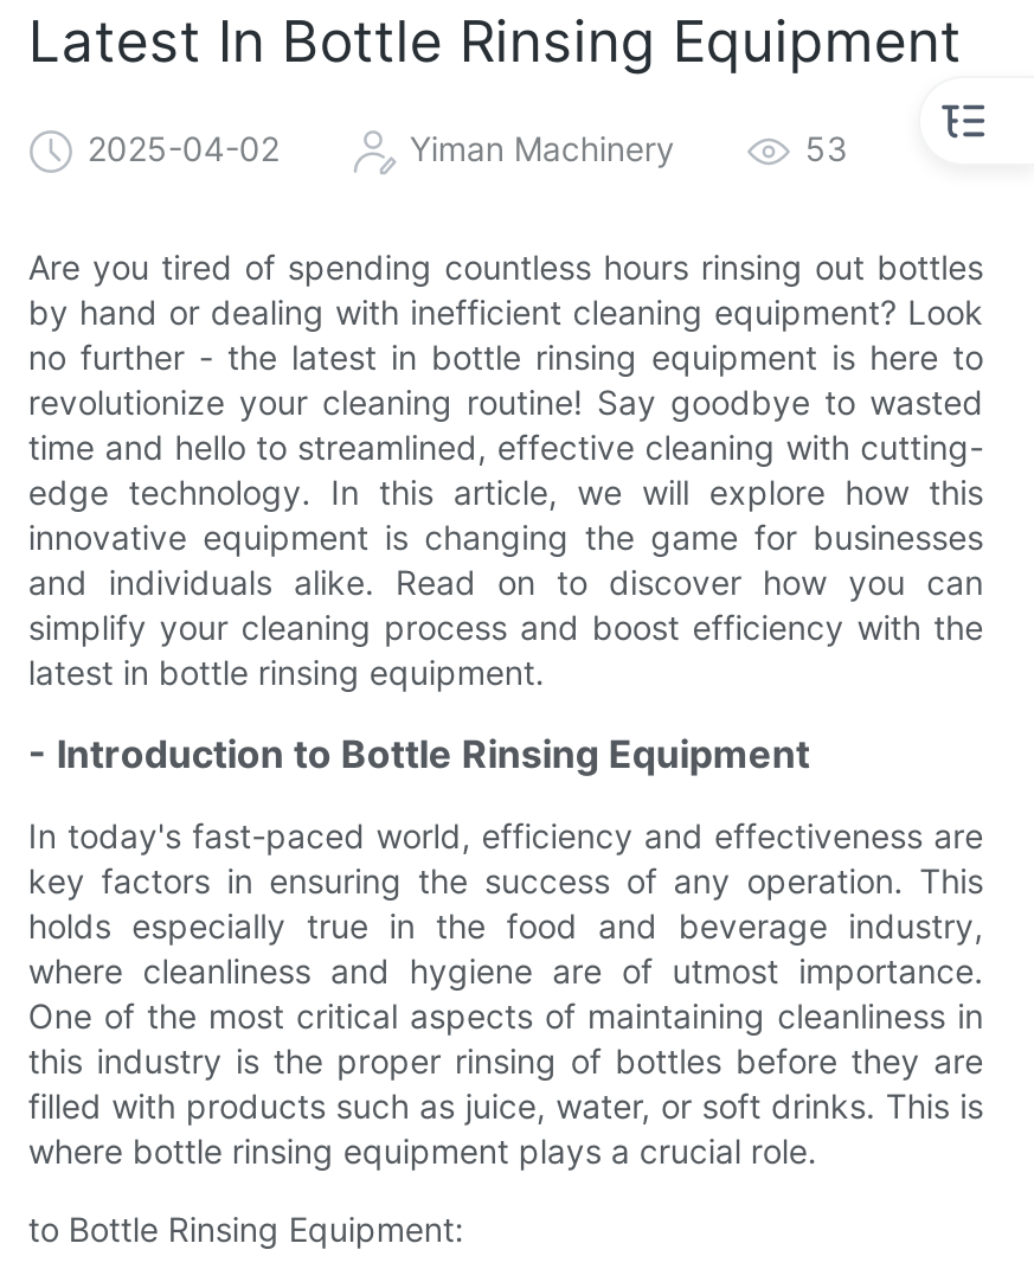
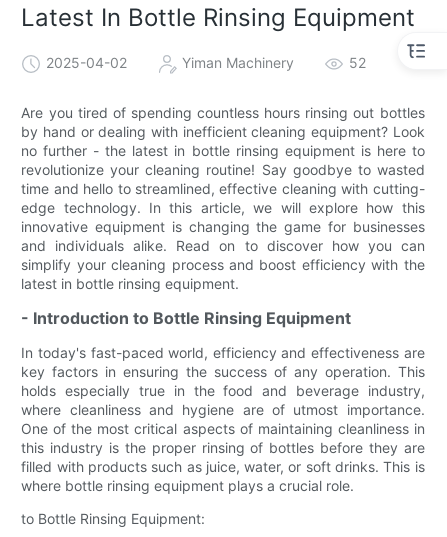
- 53
+ 52
